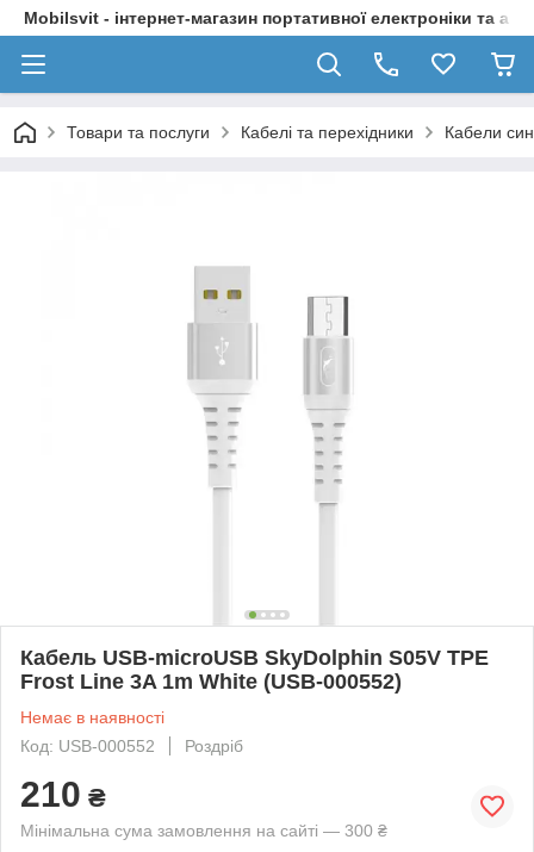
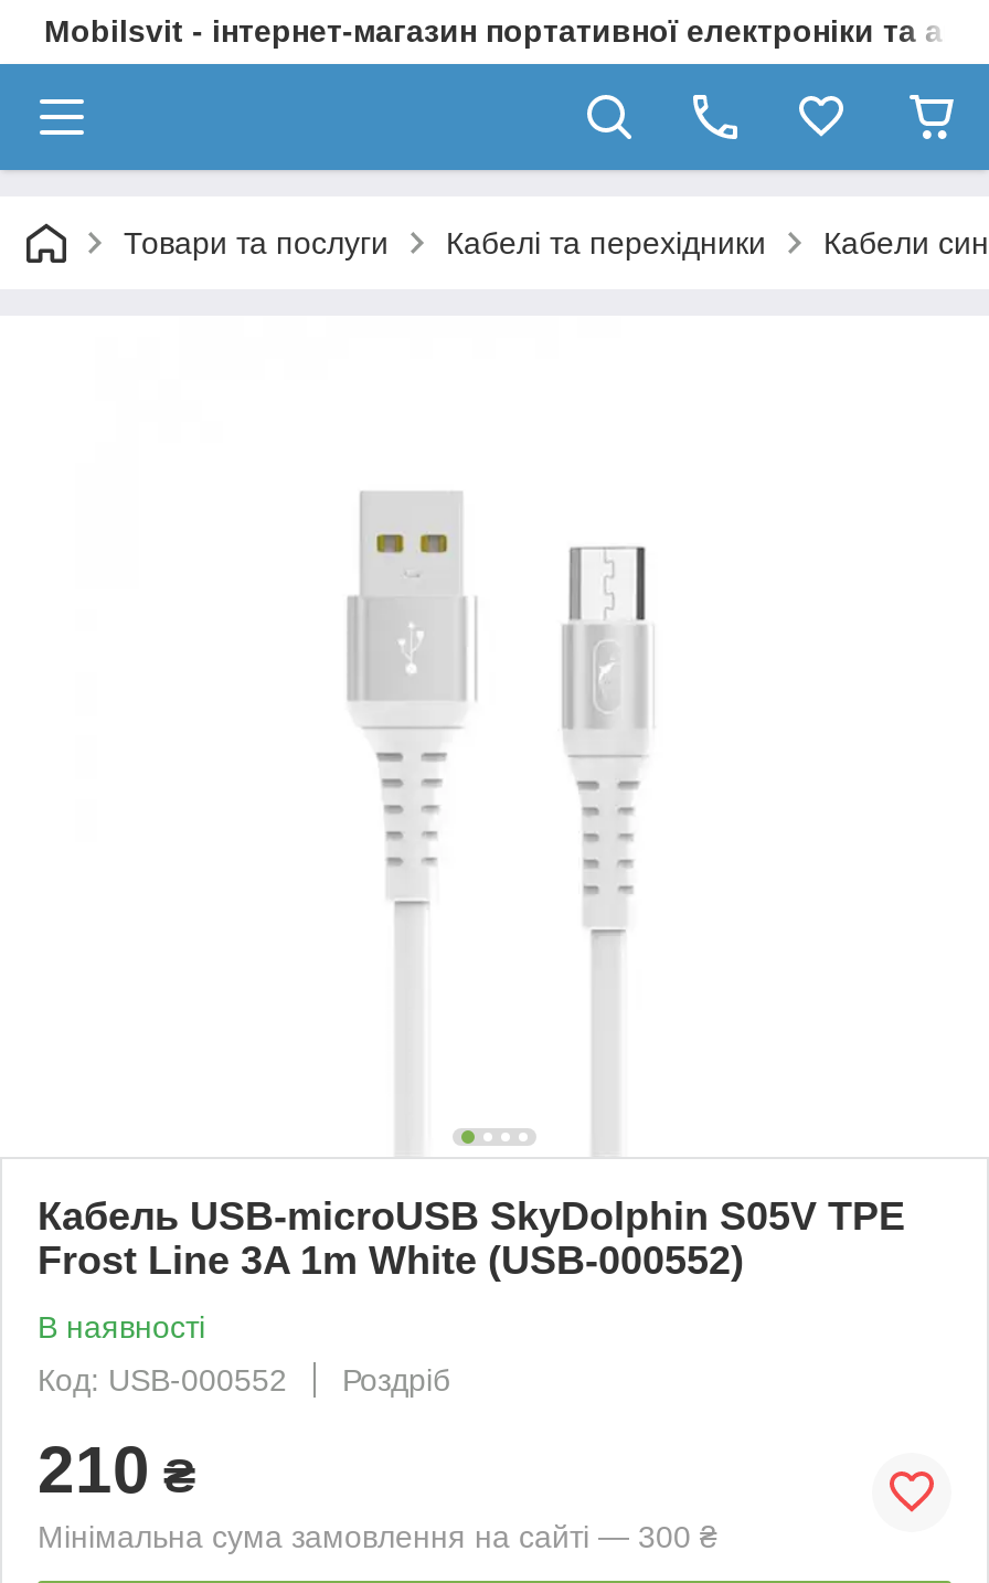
- Немає в наявності
+ В наявності
